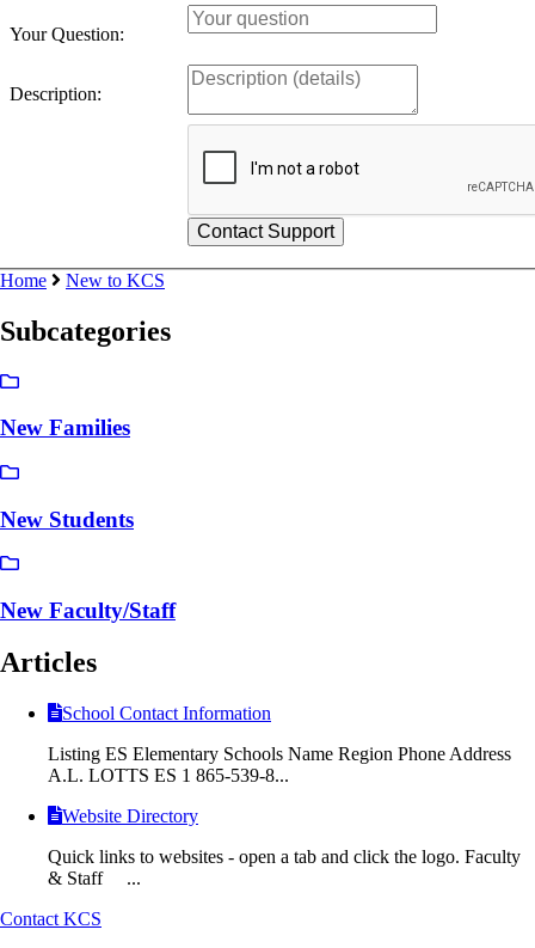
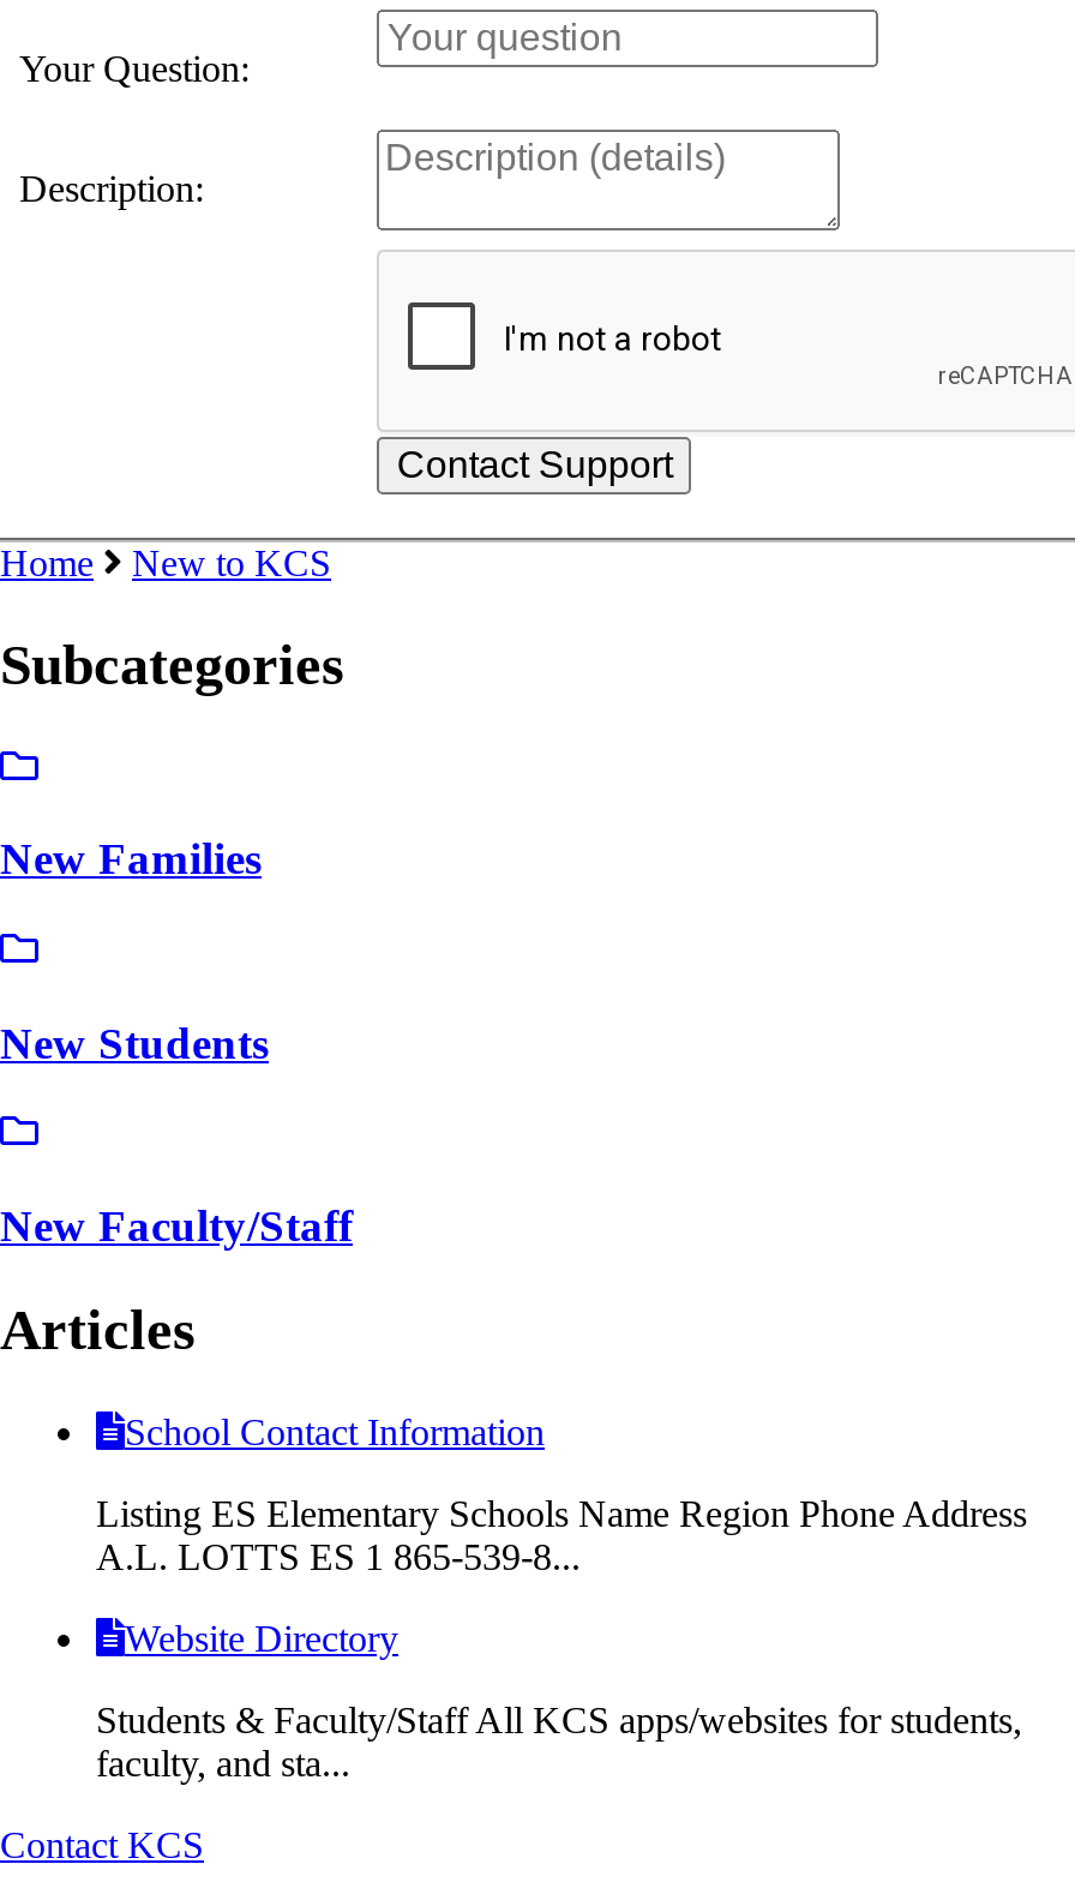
- Quick links to websites - open a tab and click the logo. Faculty
- & Staff ...
+ Students & Faculty/Staff All KCS apps/websites for students,
+ faculty, and sta...
